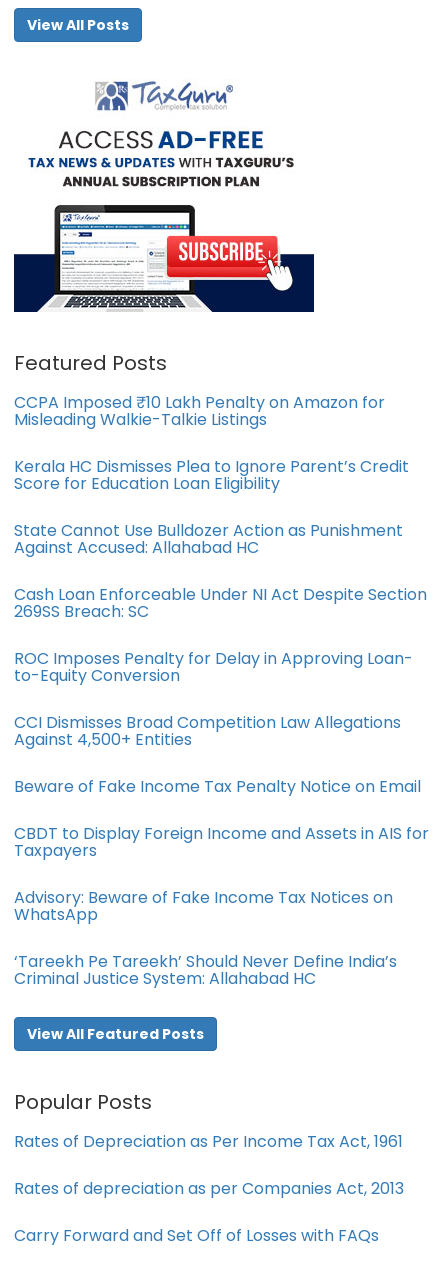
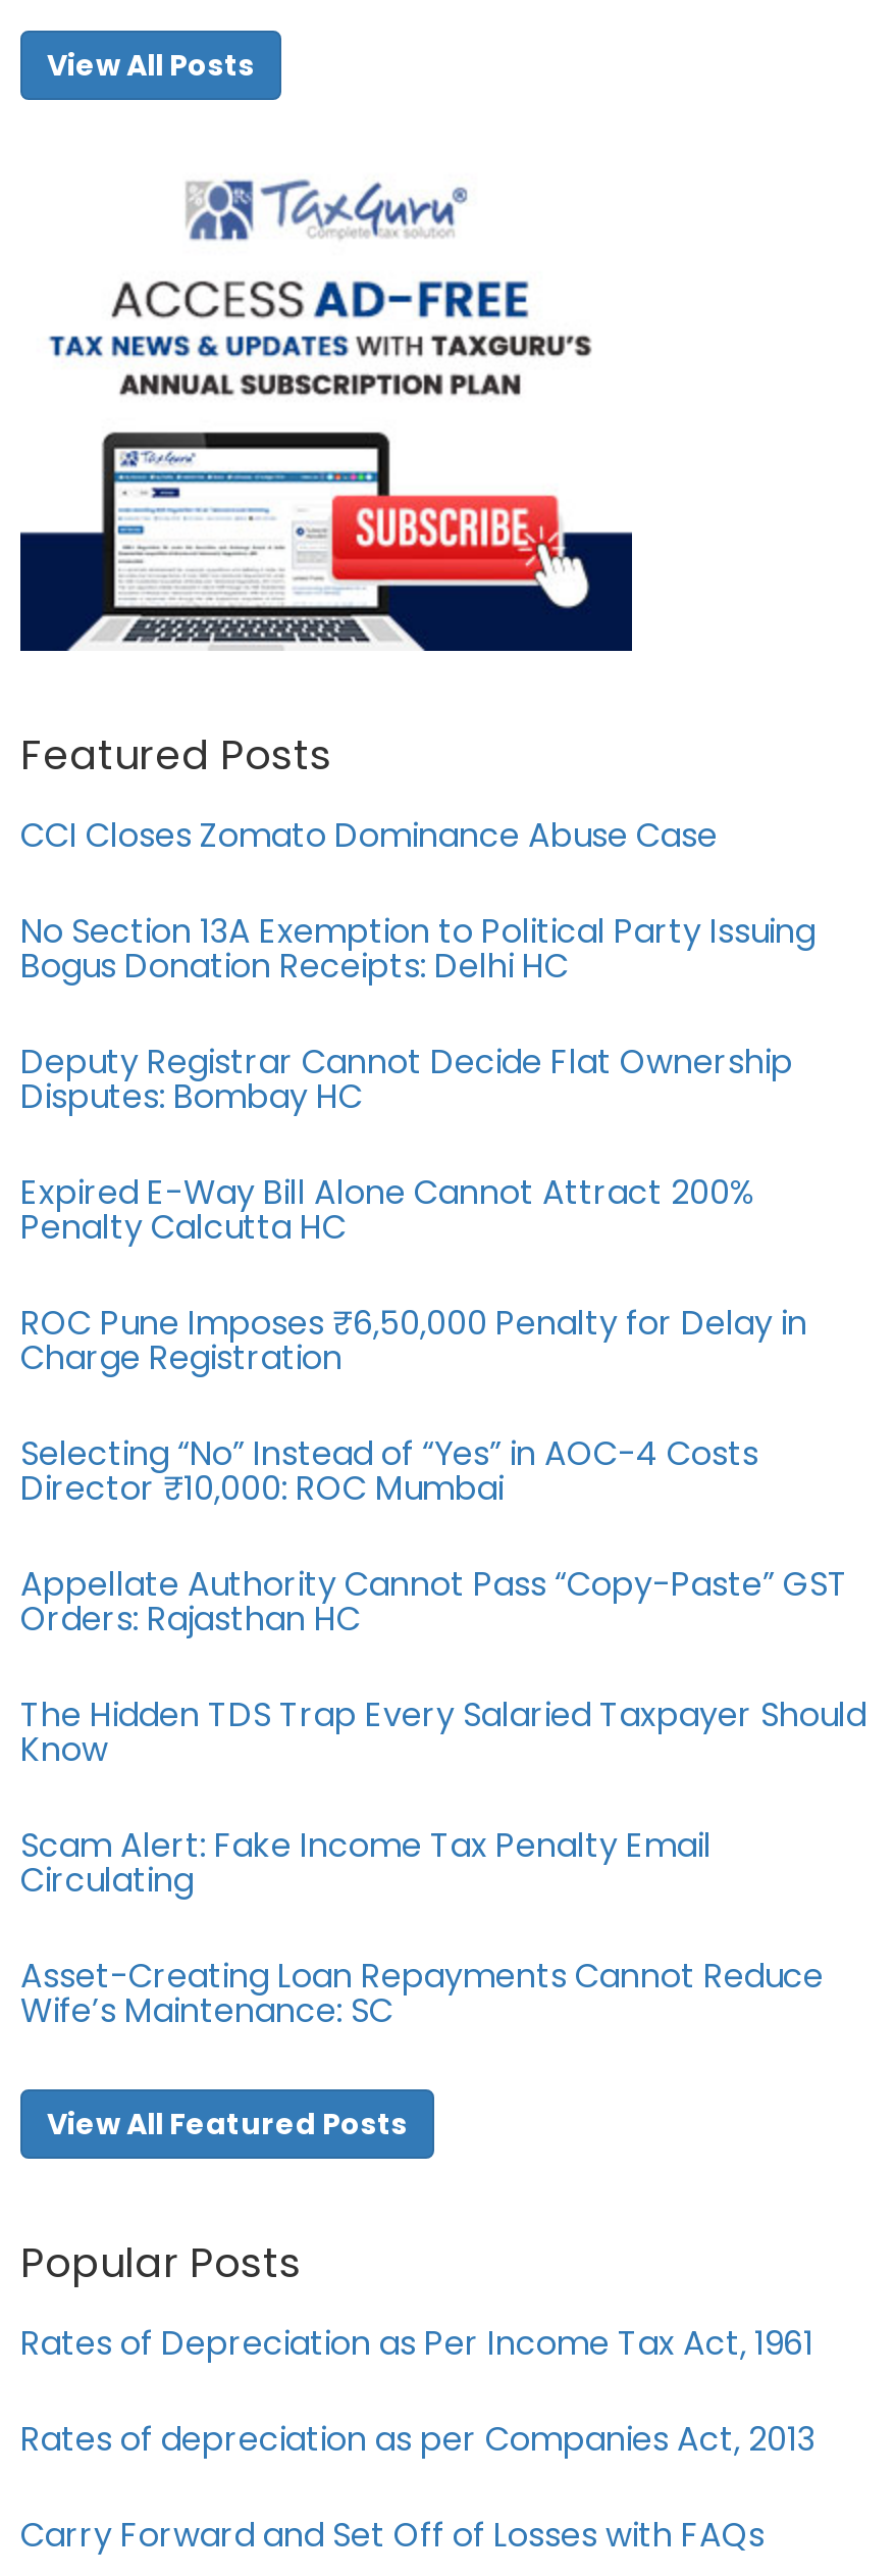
- CCPA Imposed ₹10 Lakh Penalty on Amazon for
- Misleading Walkie-Talkie Listings
+ CCI Closes Zomato Dominance Abuse Case

- Kerala HC Dismisses Plea to Ignore Parent’s Credit
- Score for Education Loan Eligibility
+ No Section 13A Exemption to Political Party Issuing
+ Bogus Donation Receipts: Delhi HC

- State Cannot Use Bulldozer Action as Punishment
- Against Accused: Allahabad HC
+ Deputy Registrar Cannot Decide Flat Ownership
+ Disputes: Bombay HC

- Cash Loan Enforceable Under NI Act Despite Section
- 269SS Breach: SC
+ Expired E-Way Bill Alone Cannot Attract 200%
+ Penalty Calcutta HC

- ROC Imposes Penalty for Delay in Approving Loan-
- to-Equity Conversion
+ ROC Pune Imposes ₹6,50,000 Penalty for Delay in
+ Charge Registration

- CCI Dismisses Broad Competition Law Allegations
- Against 4,500+ Entities
+ Selecting “No” Instead of “Yes” in AOC-4 Costs
+ Director ₹10,000: ROC Mumbai

- Beware of Fake Income Tax Penalty Notice on Email
+ Appellate Authority Cannot Pass “Copy-Paste” GST
+ Orders: Rajasthan HC

- CBDT to Display Foreign Income and Assets in AIS for
- Taxpayers
+ The Hidden TDS Trap Every Salaried Taxpayer Should
+ Know

- Advisory: Beware of Fake Income Tax Notices on
- WhatsApp
+ Scam Alert: Fake Income Tax Penalty Email
+ Circulating

- ‘Tareekh Pe Tareekh’ Should Never Define India’s
- Criminal Justice System: Allahabad HC
+ Asset-Creating Loan Repayments Cannot Reduce
+ Wife’s Maintenance: SC
